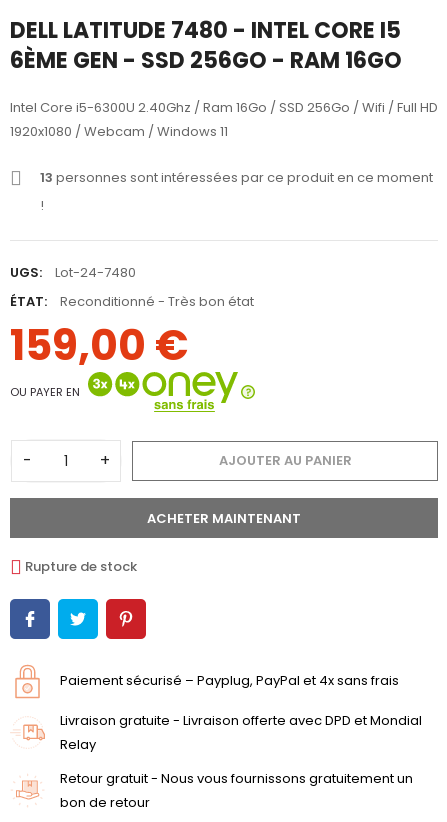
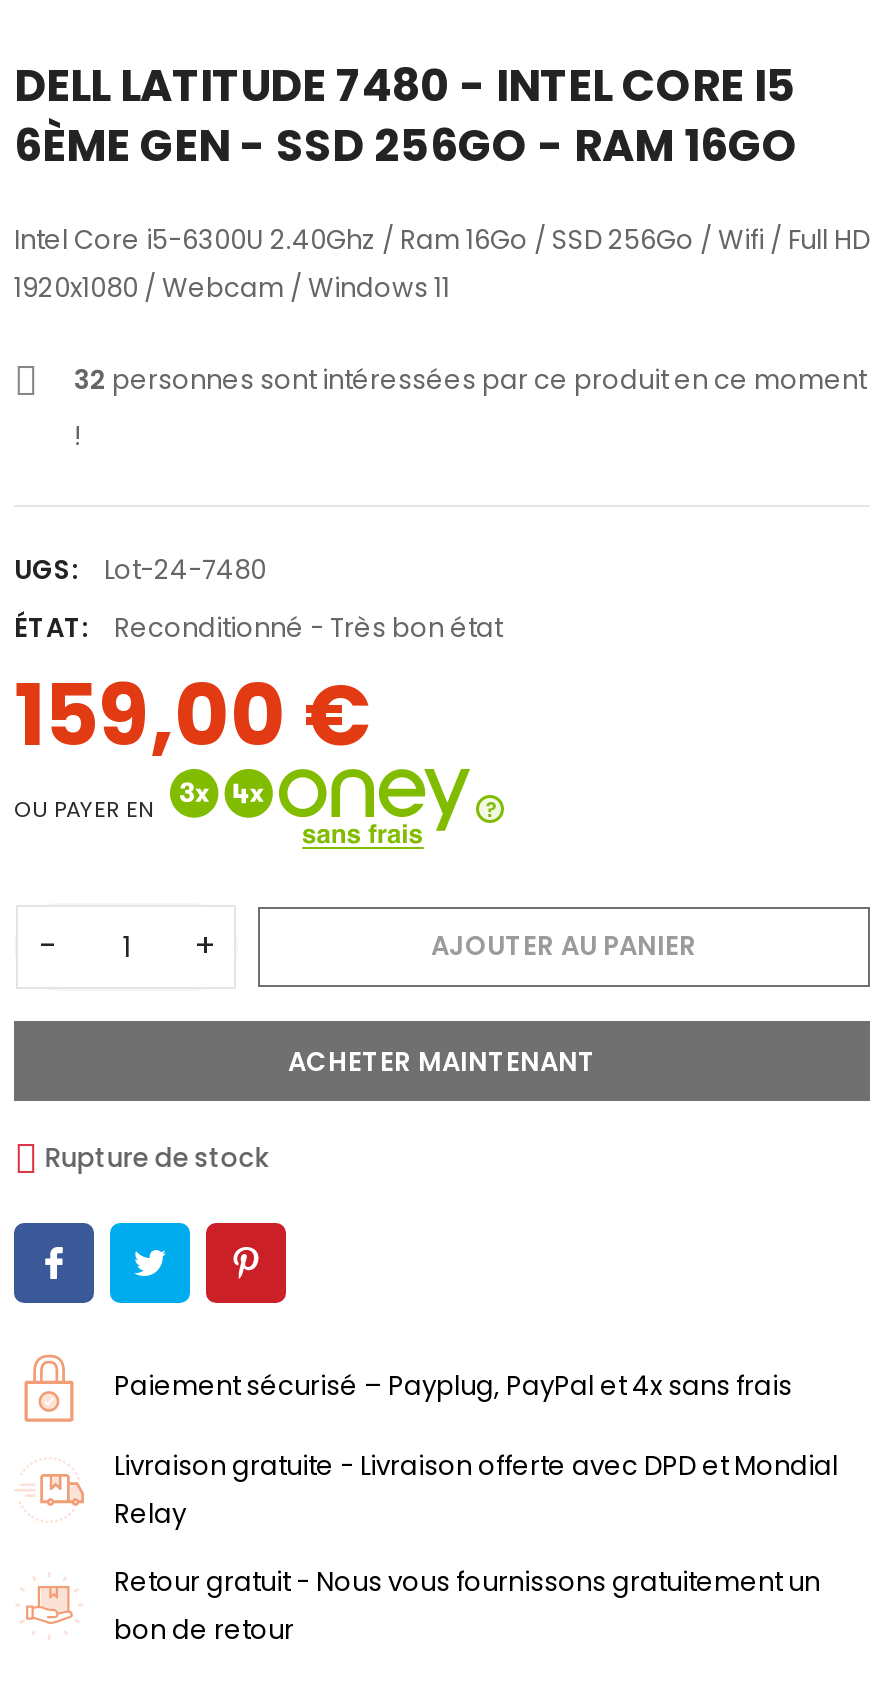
- 13 personnes sont intéressées par ce produit en ce moment
+ 32 personnes sont intéressées par ce produit en ce moment
